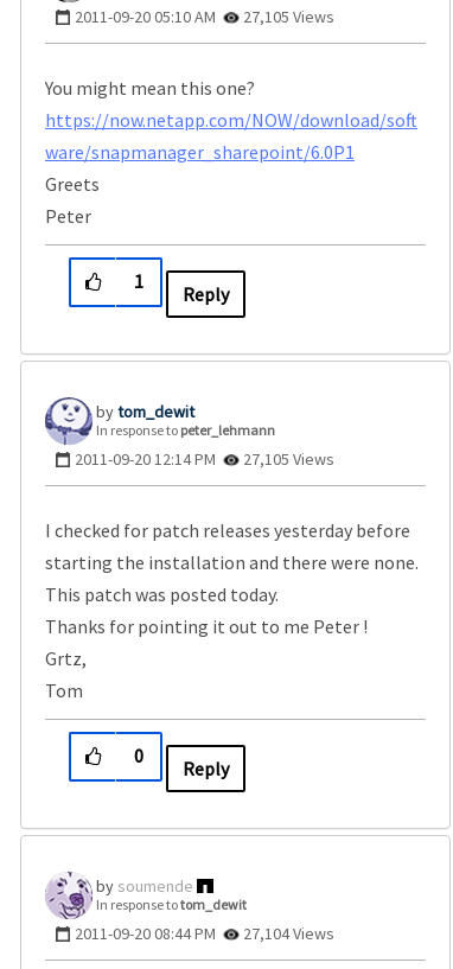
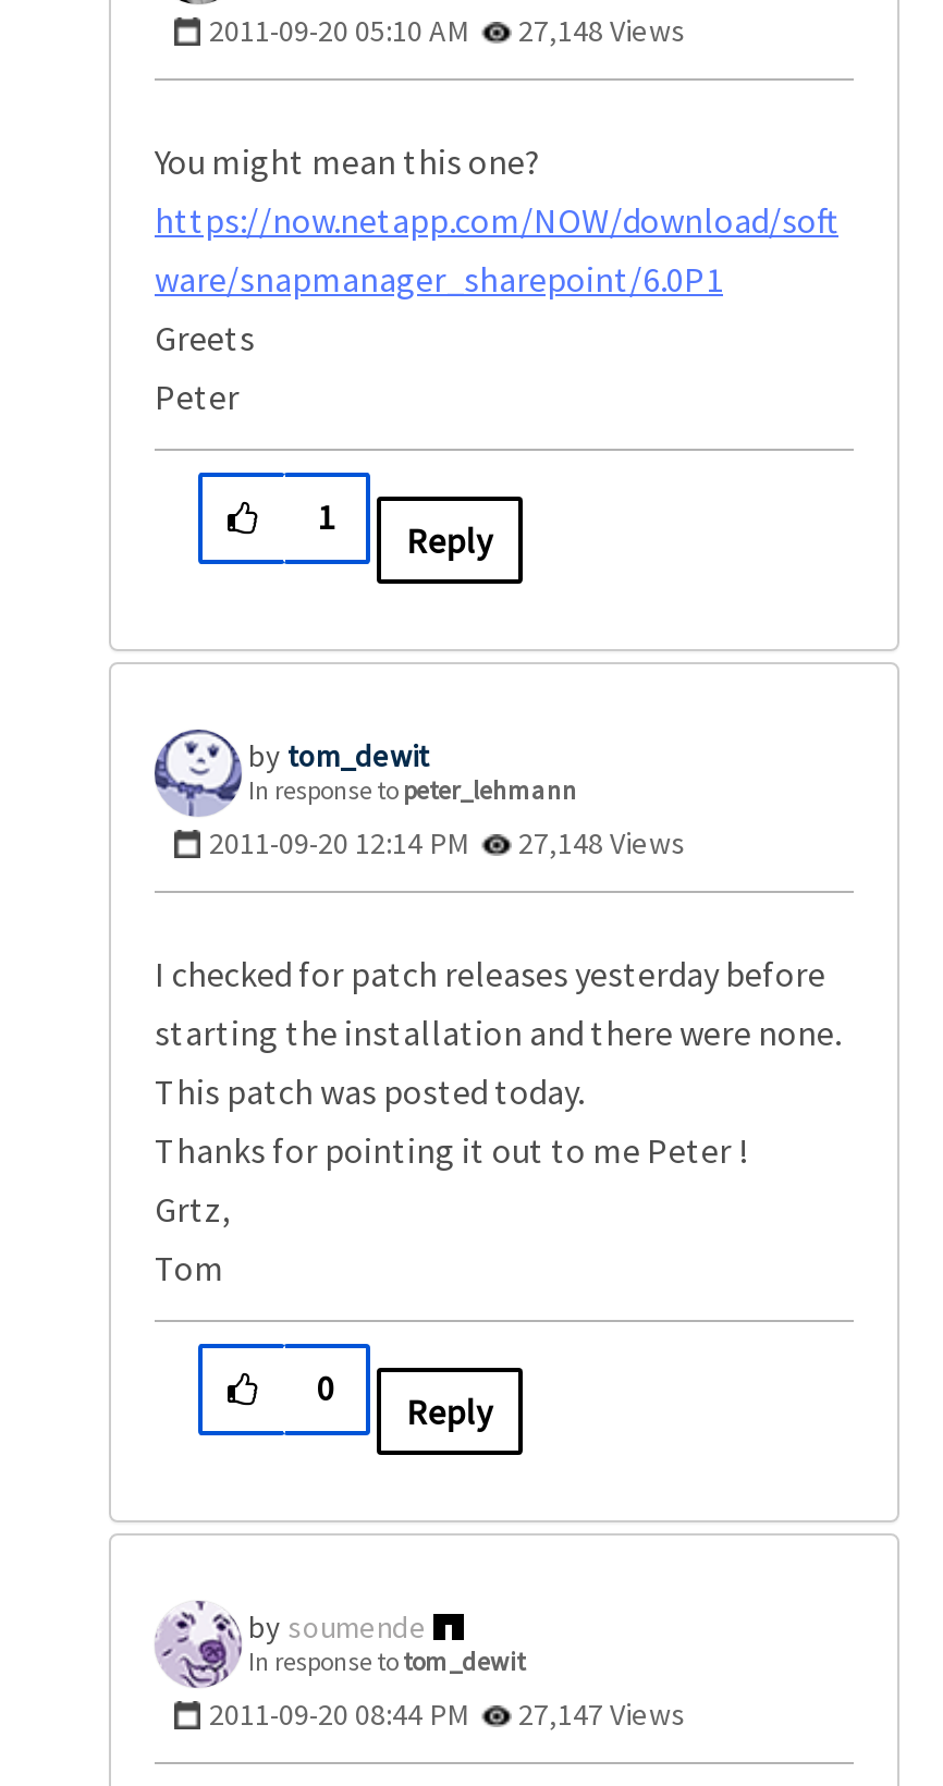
- 2011-09-20 05:10 AM 27,105 Views
+ 2011-09-20 05:10 AM 27,148 Views

- 2011-09-20 12:14 PM 27,105 Views
+ 2011-09-20 12:14 PM 27,148 Views

- 2011-09-20 08:44 PM 27,104 Views
+ 2011-09-20 08:44 PM 27,147 Views
